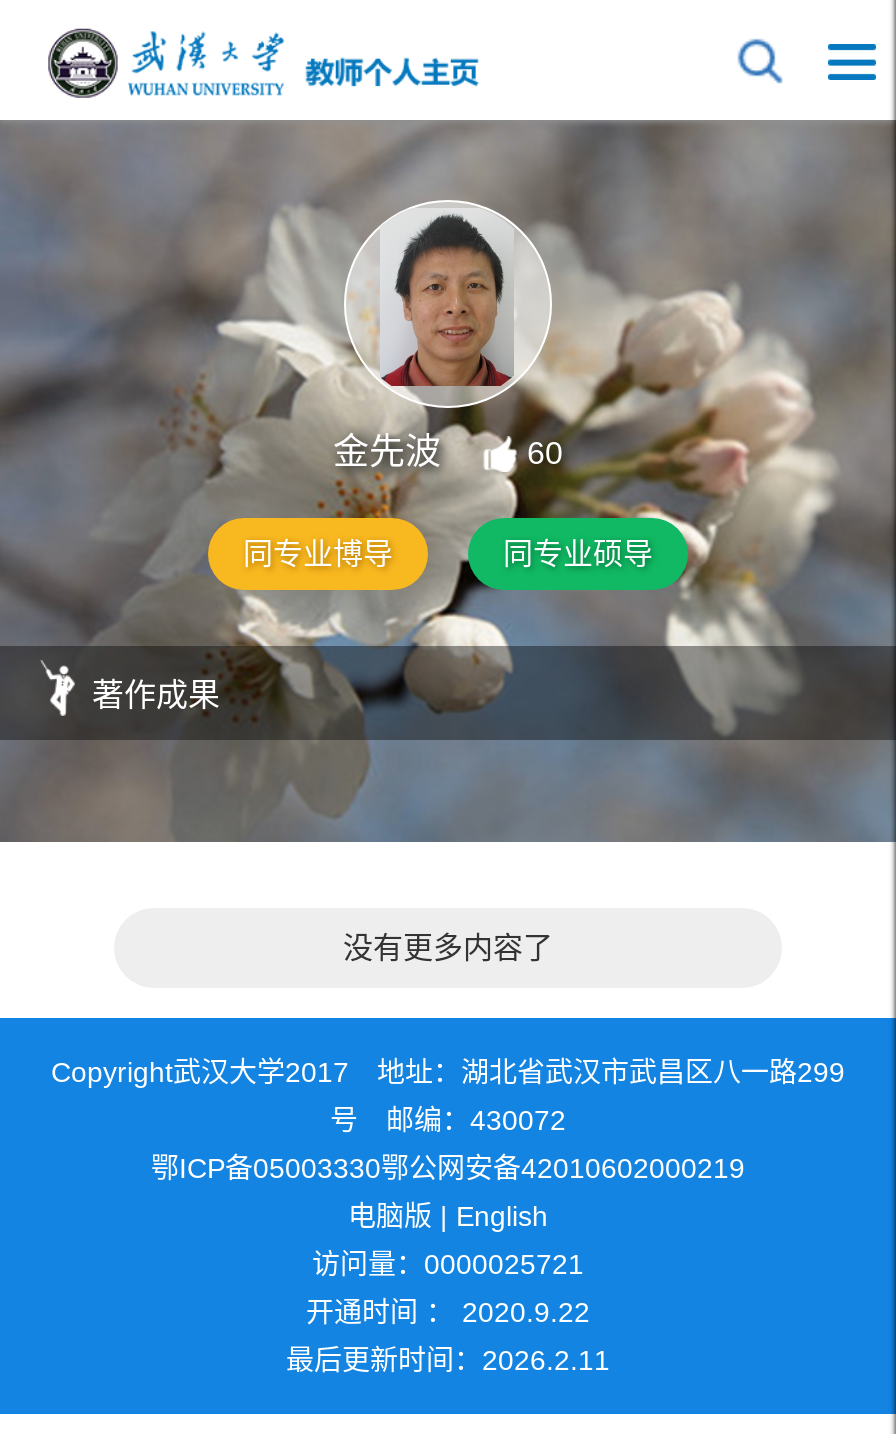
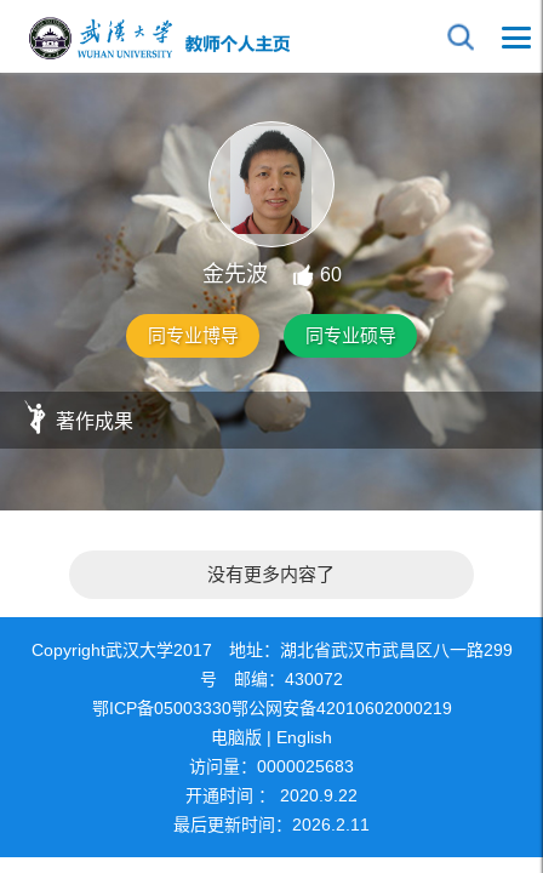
- 访问量：0000025721
+ 访问量：0000025683
